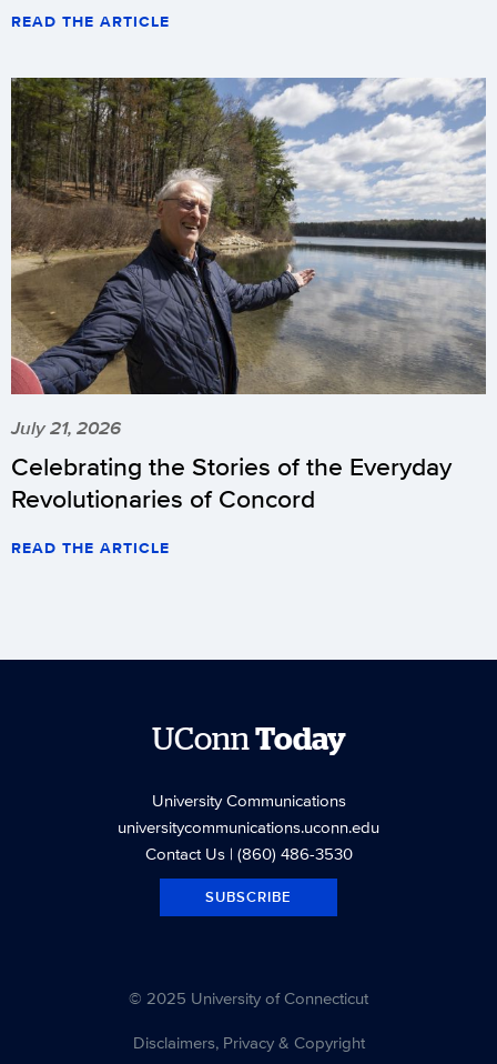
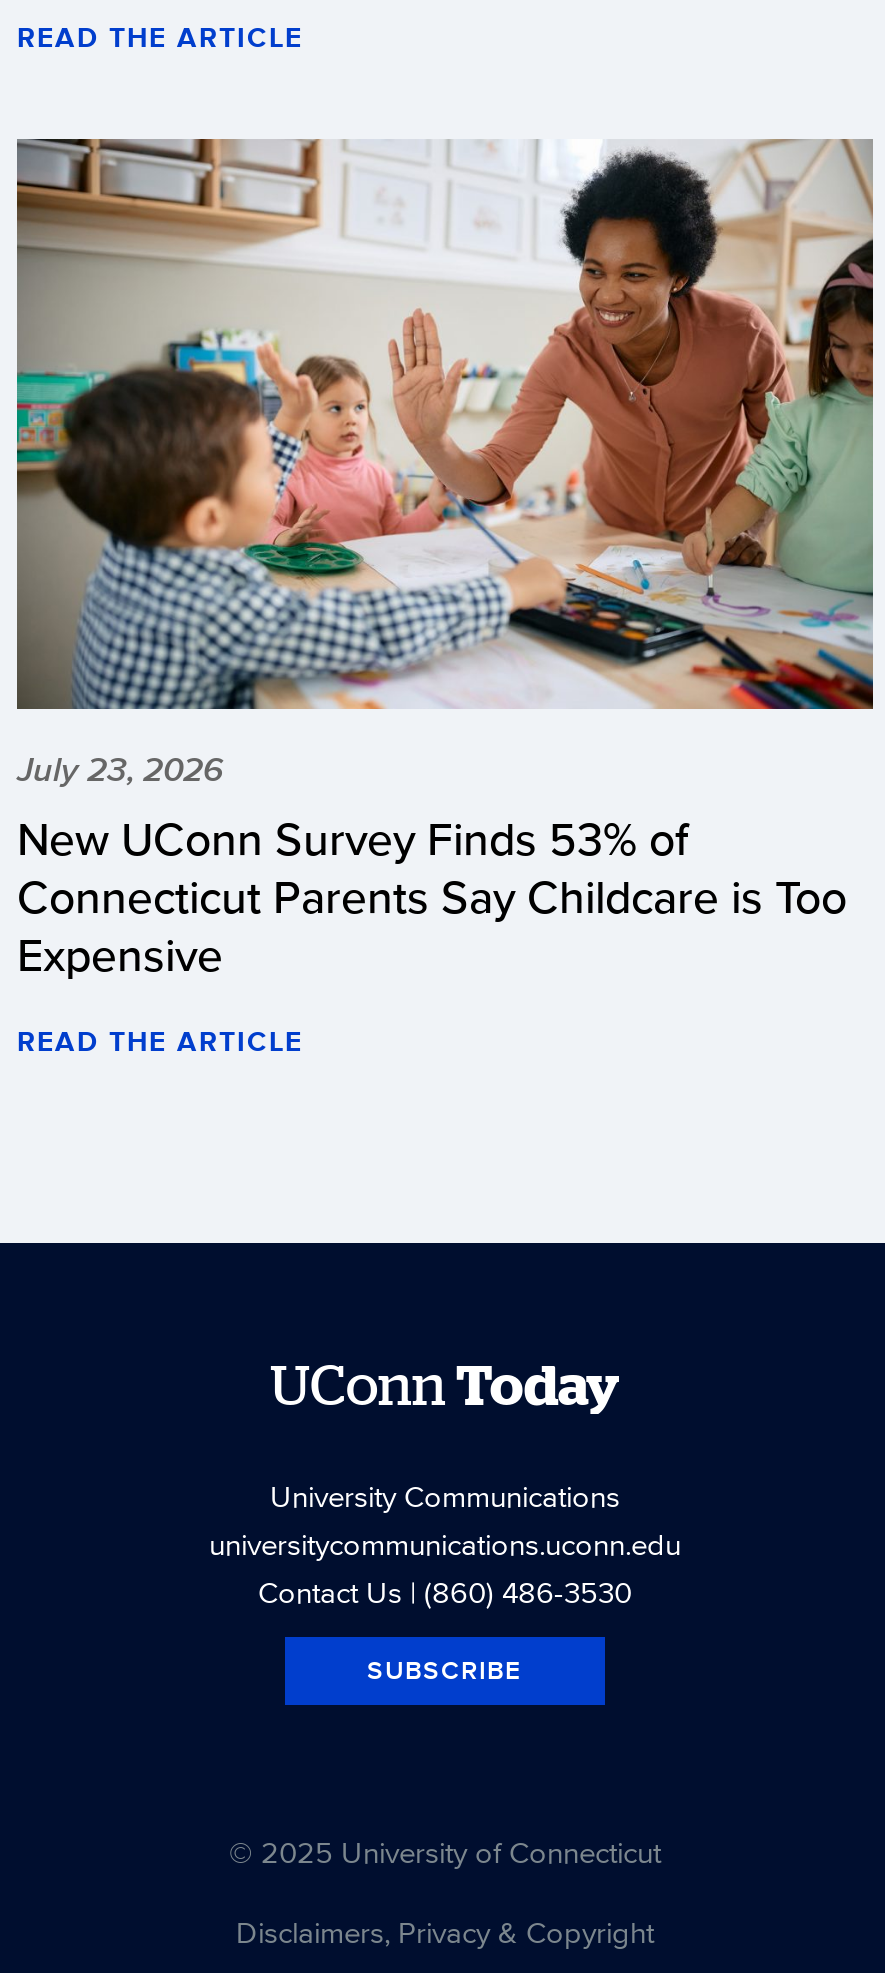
- [image]
- July 21, 2026
- Celebrating the Stories of the Everyday
- Revolutionaries of Concord
+ [image]
+ July 23, 2026
+ New UConn Survey Finds 53% of
+ Connecticut Parents Say Childcare is Too
+ Expensive
